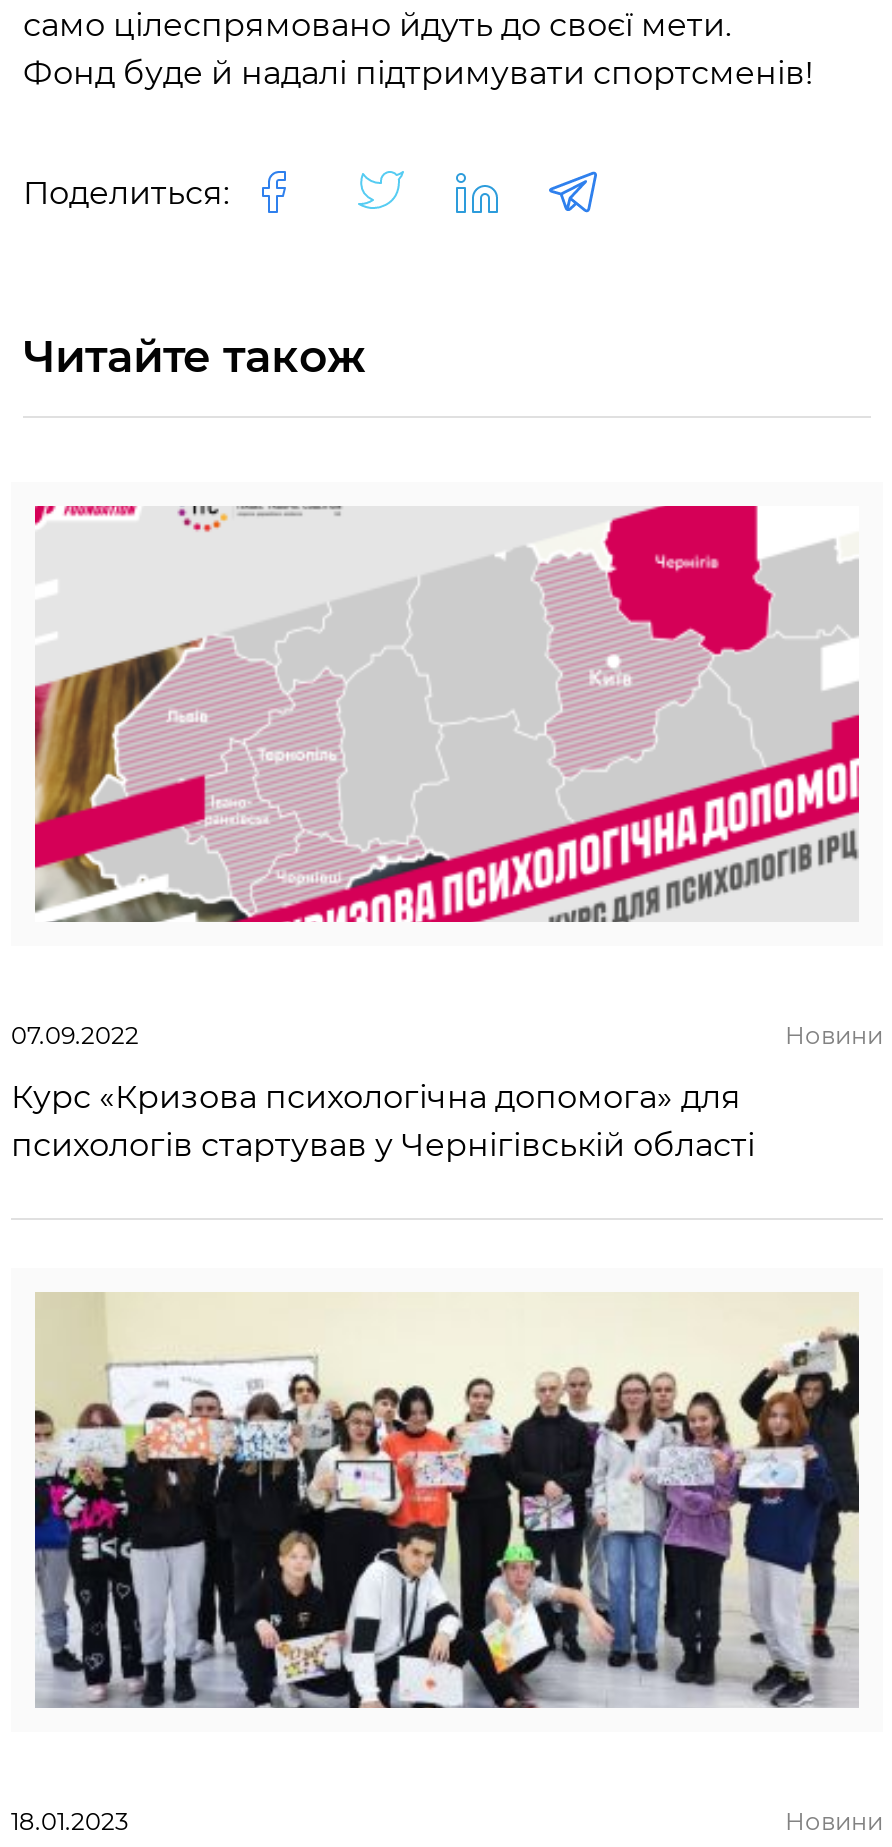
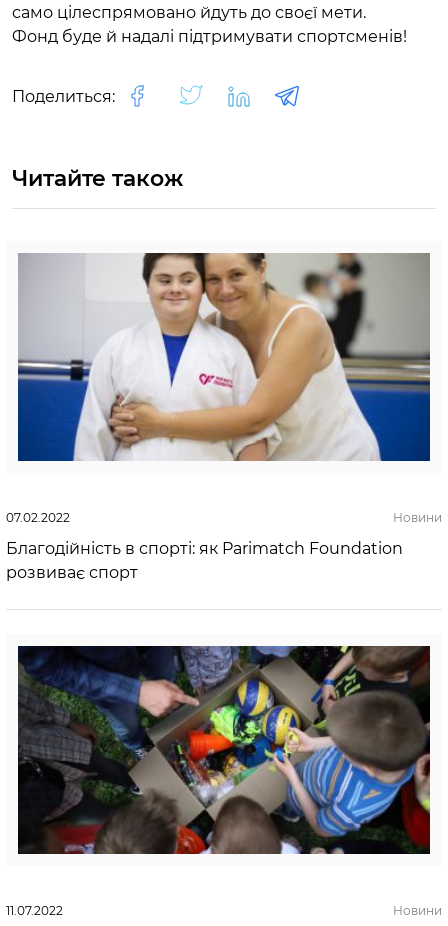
- [image]
+ [image]

- 07.09.2022
+ 07.02.2022

- Курс «Кризова психологічна допомога» для
- психологів стартував у Чернігівській області
+ Благодійність в спорті: як Parimatch Foundation
+ розвиває спорт

- [image]
+ [image]

- 18.01.2023
+ 11.07.2022
